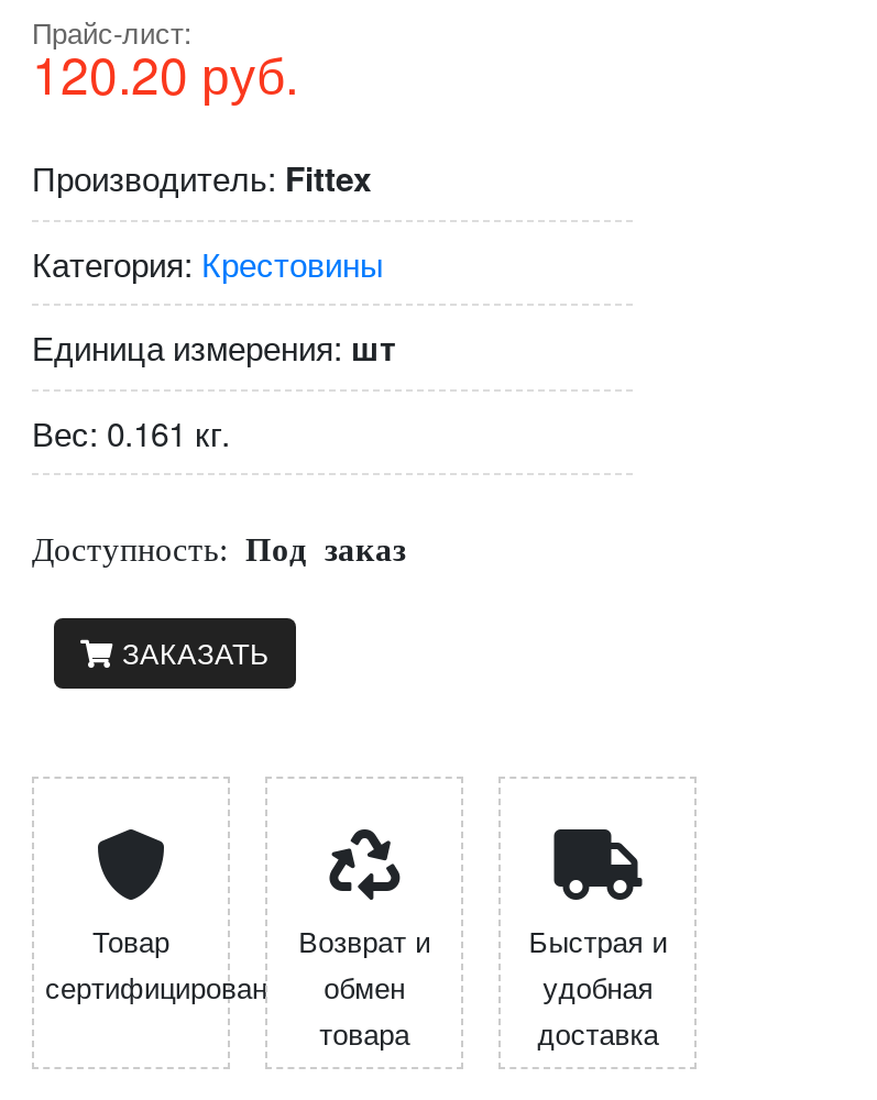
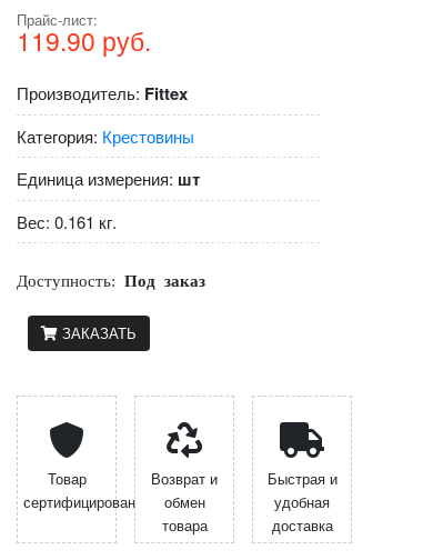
- 120.20 руб.
+ 119.90 руб.
